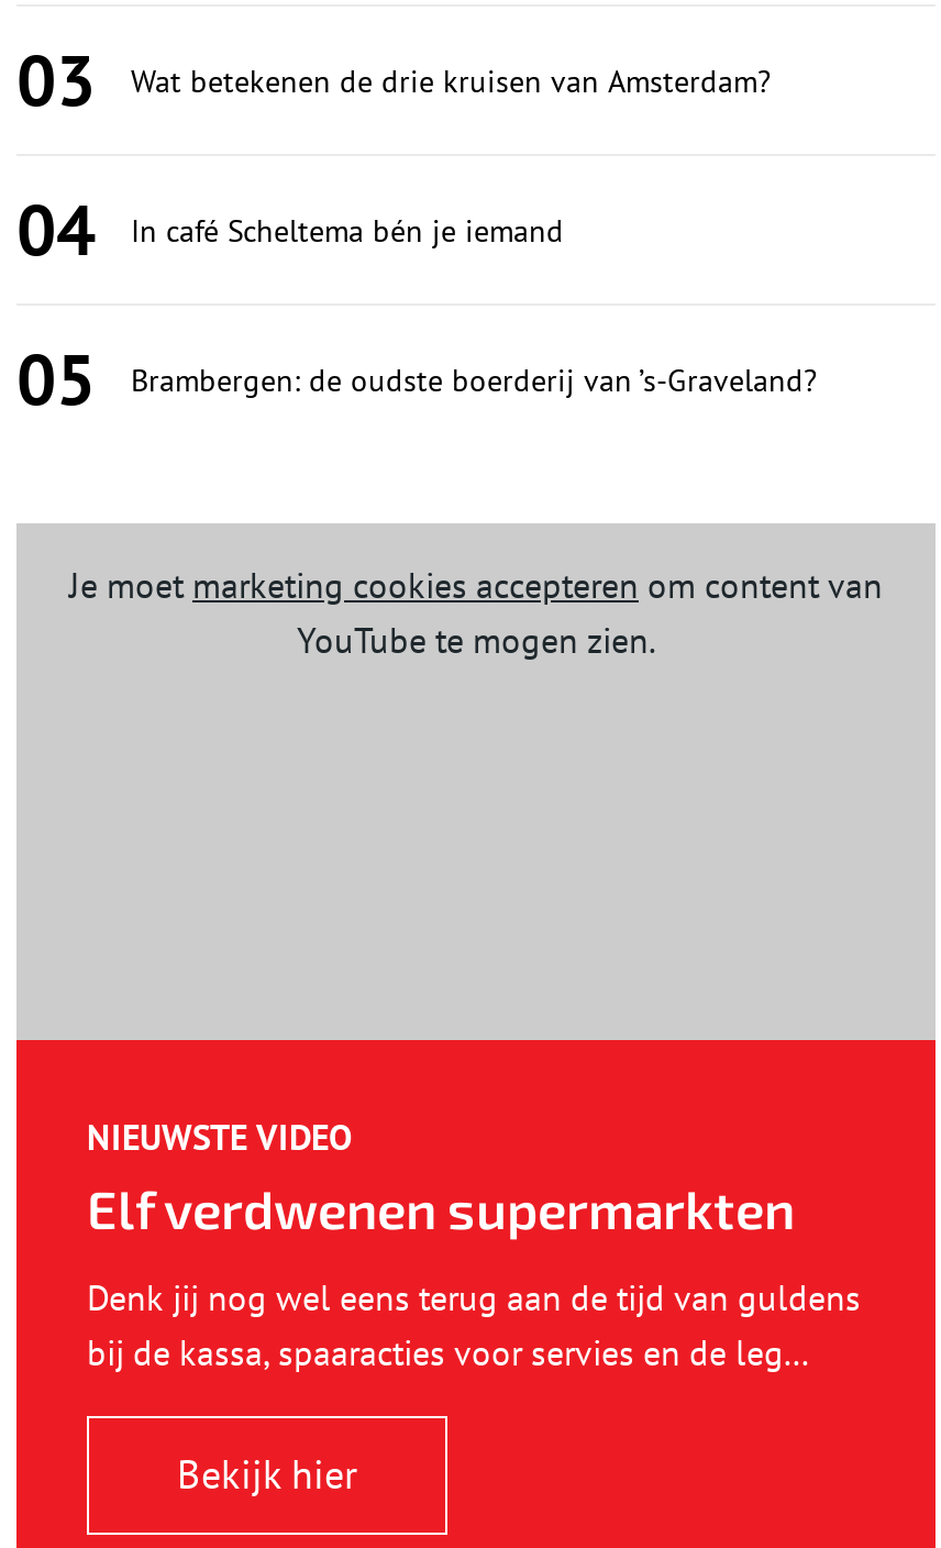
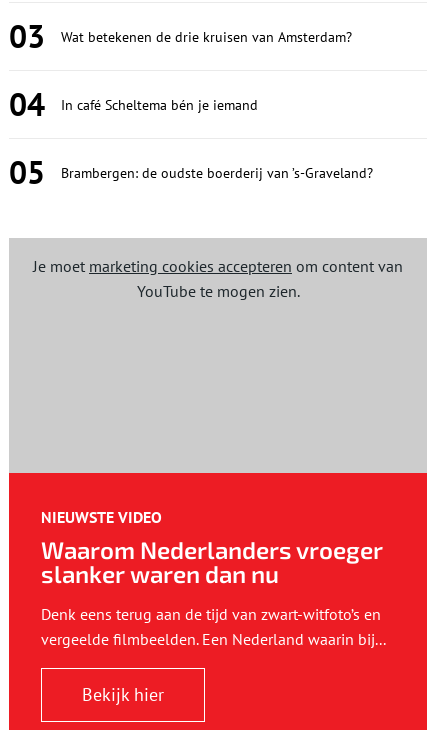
- Elf verdwenen supermarkten
+ Waarom Nederlanders vroeger
+ slanker waren dan nu

- Denk jij nog wel eens terug aan de tijd van guldens
- bij de kassa, spaaracties voor servies en de leg...
+ Denk eens terug aan de tijd van zwart-witfoto’s en
+ vergeelde filmbeelden. Een Nederland waarin bij...
